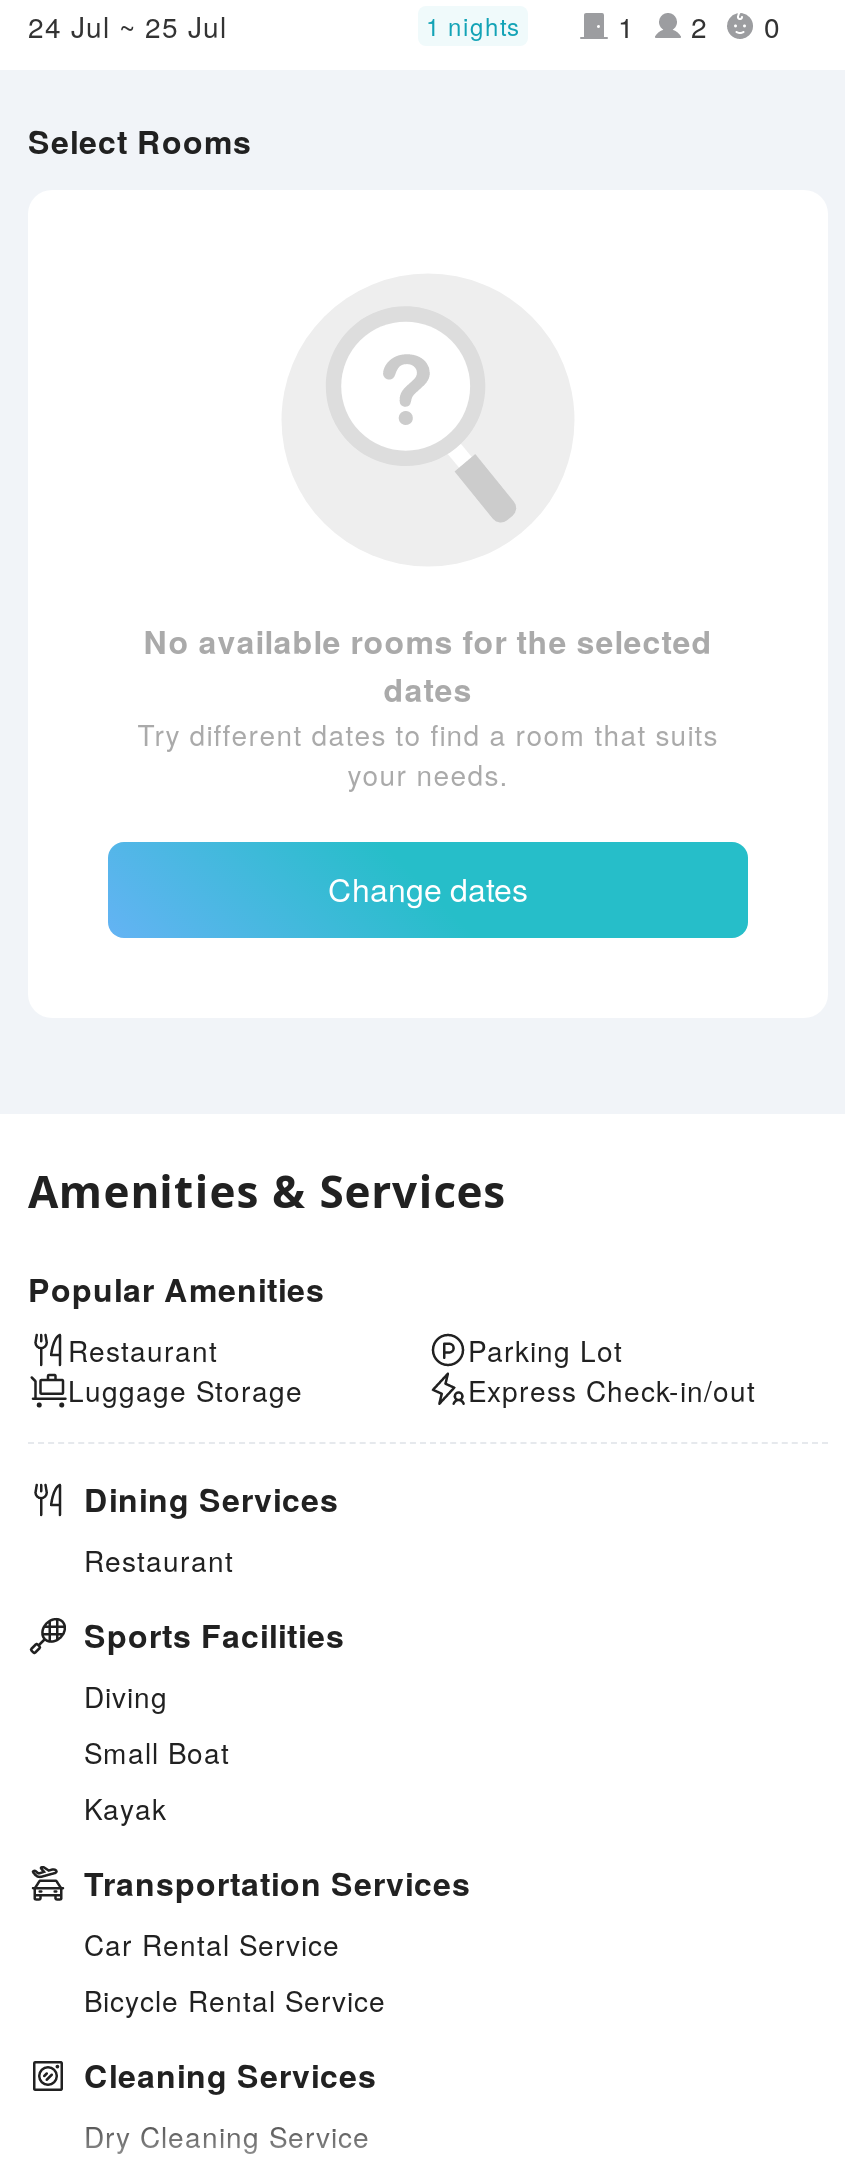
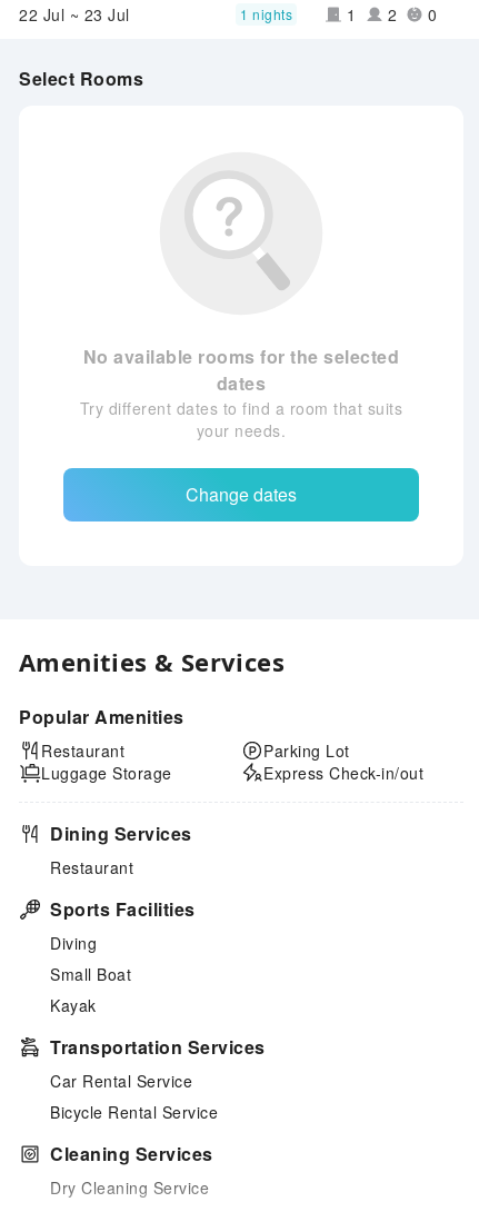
- 24 Jul ~ 25 Jul
+ 22 Jul ~ 23 Jul
